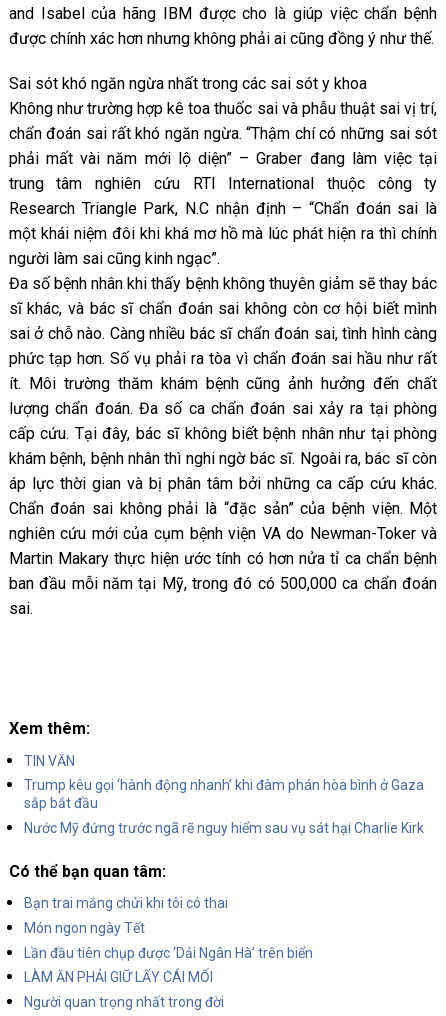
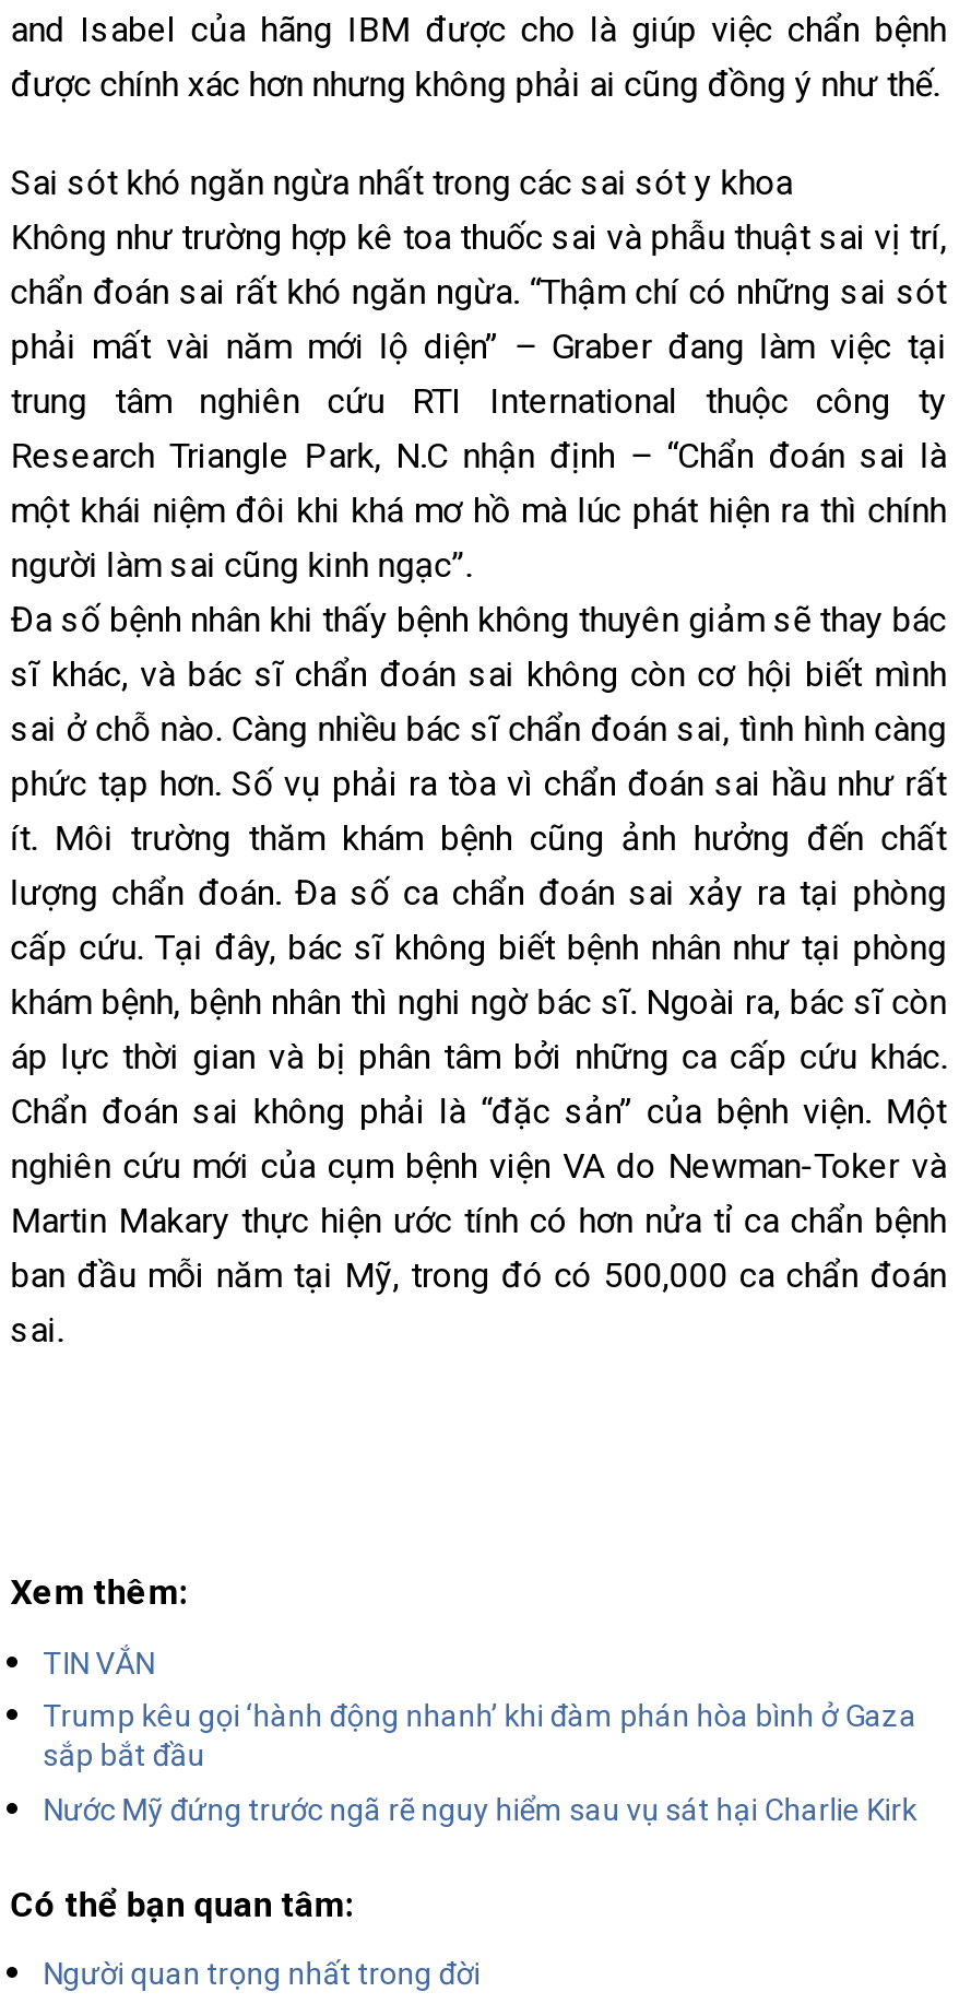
- Bạn trai mắng chửi khi tôi có thai
- Món ngon ngày Tết
- Lần đầu tiên chụp được ‘Dải Ngân Hà’ trên biển
- LÀM ĂN PHẢI GIỮ LẤY CÁI MỐI
